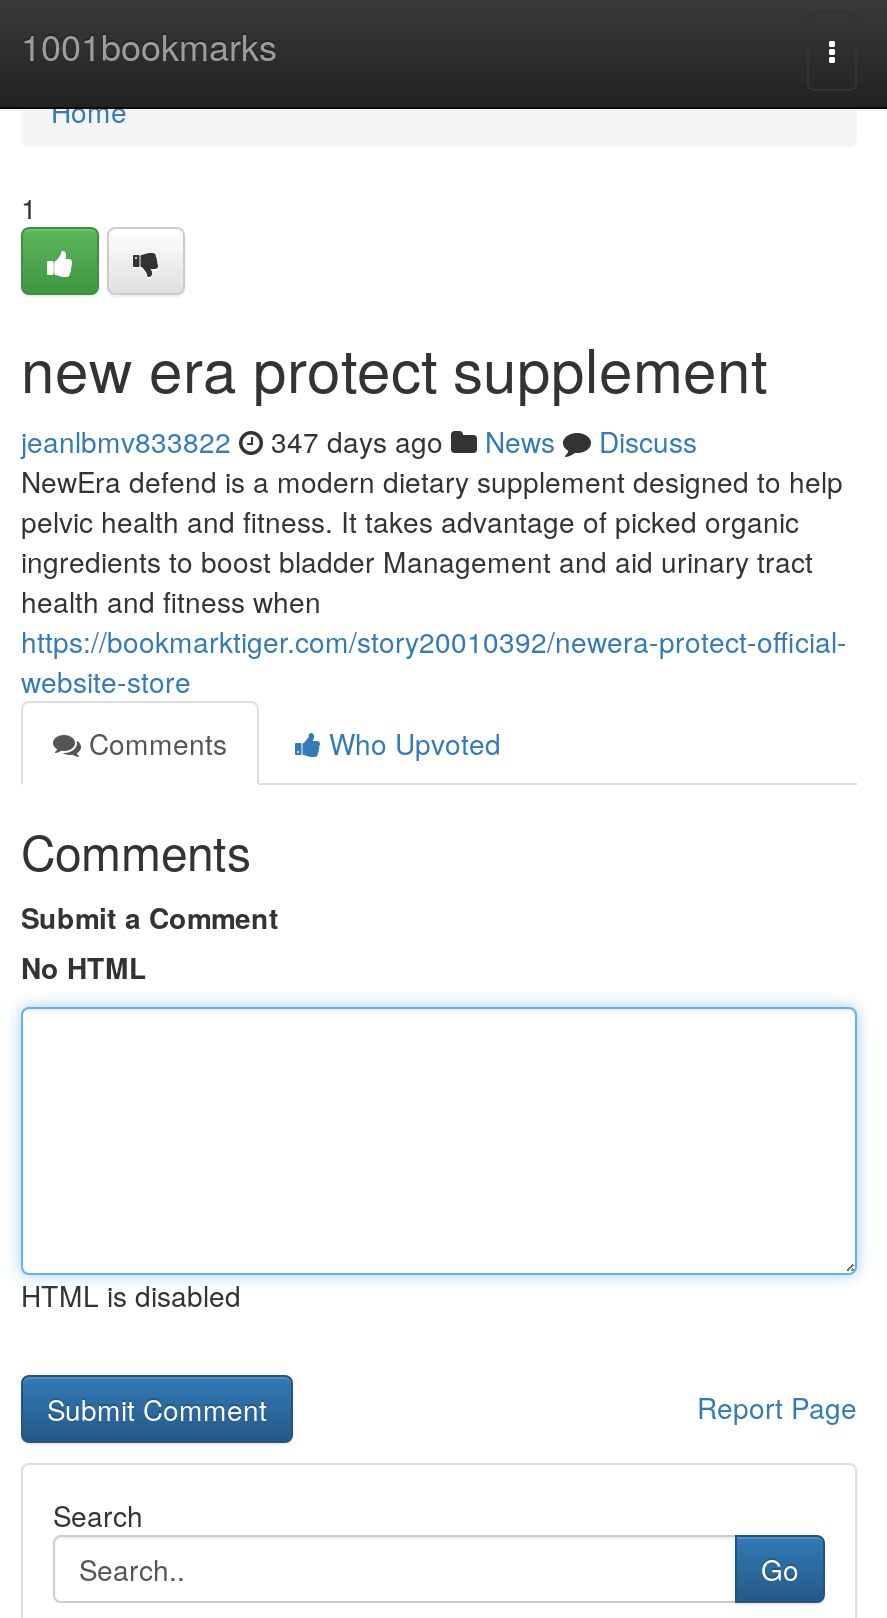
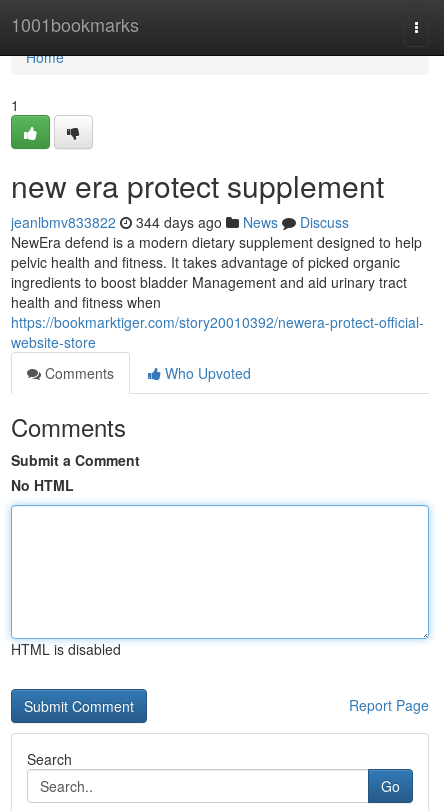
- jeanlbmv833822 347 days ago News Discuss
+ jeanlbmv833822 344 days ago News Discuss
